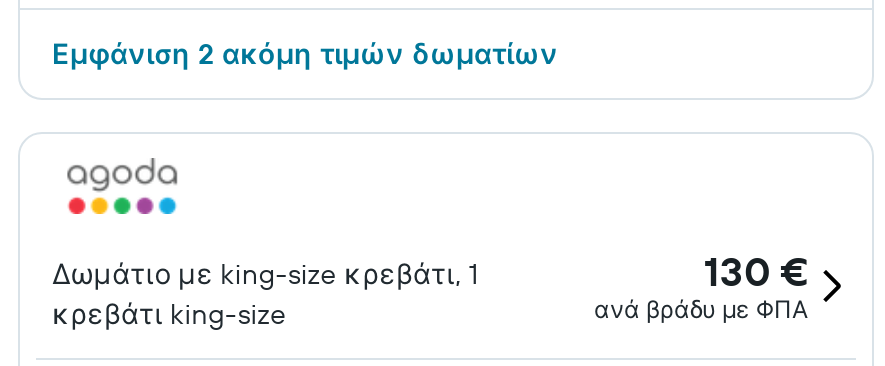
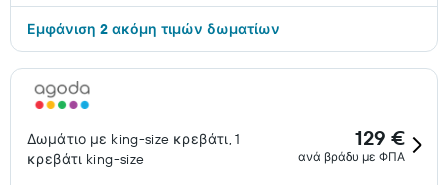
- 130 €
+ 129 €
